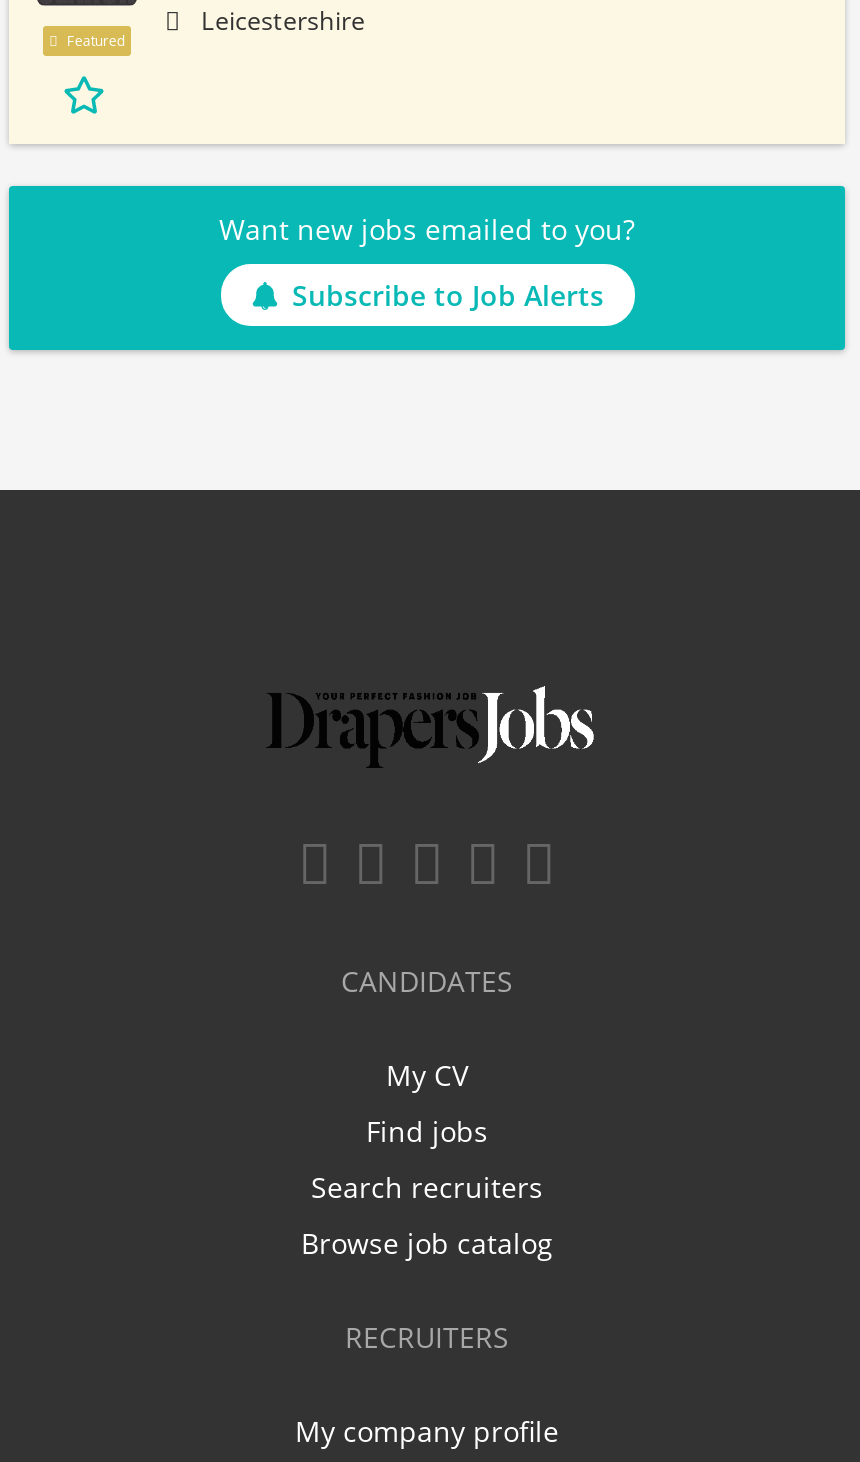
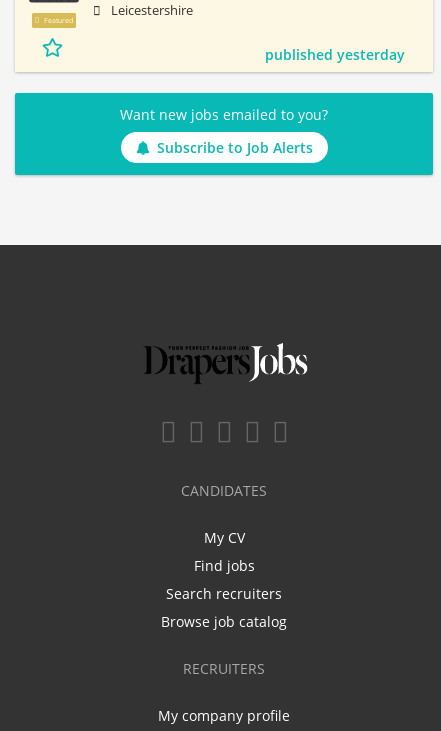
+ published yesterday
